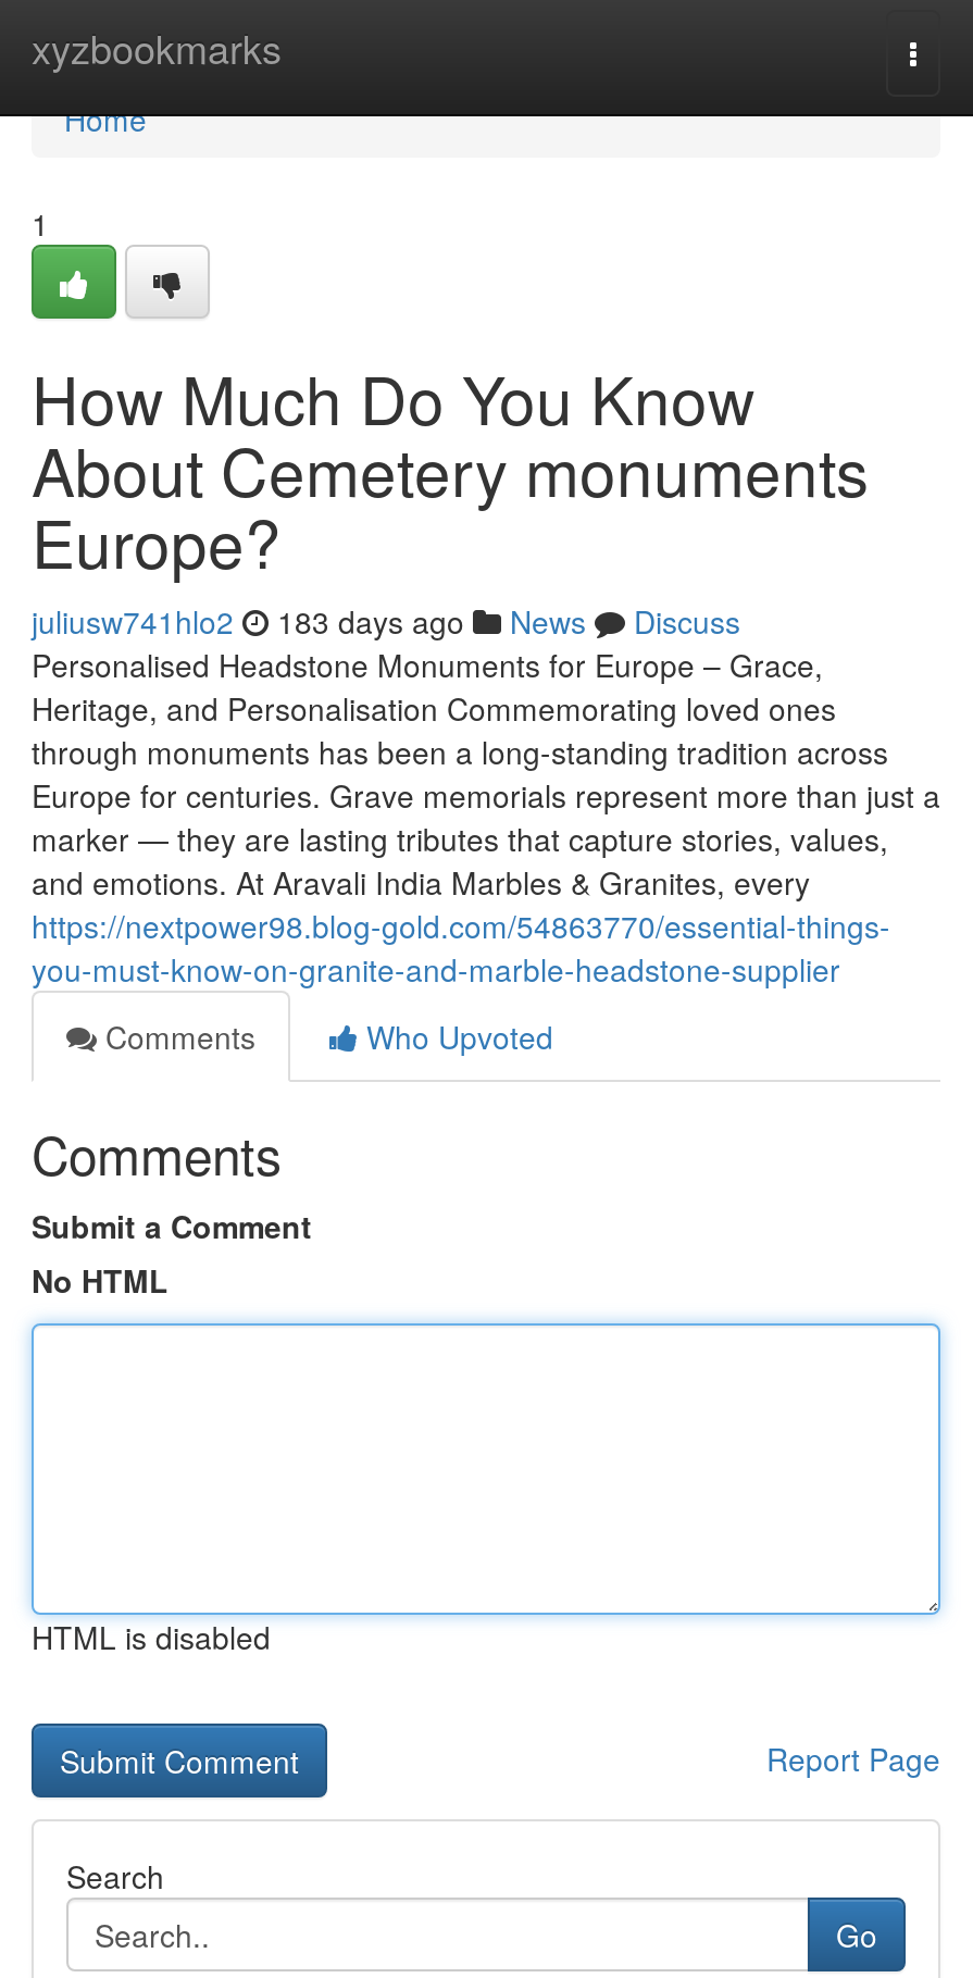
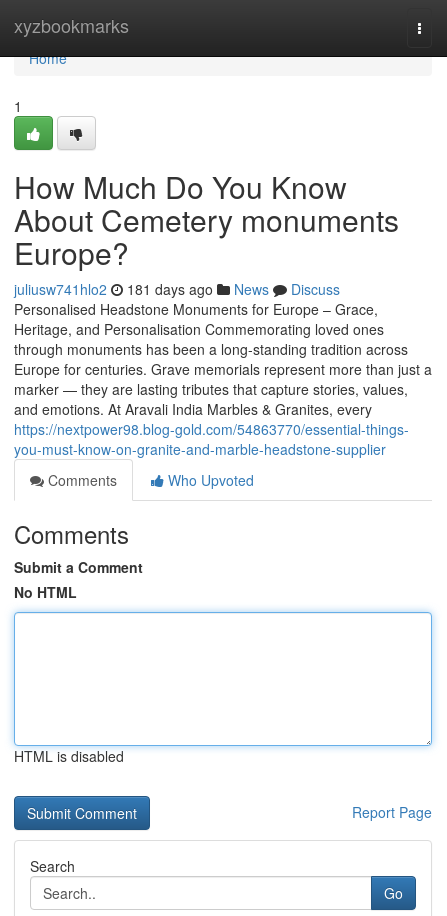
- juliusw741hlo2 183 days ago News Discuss
+ juliusw741hlo2 181 days ago News Discuss
